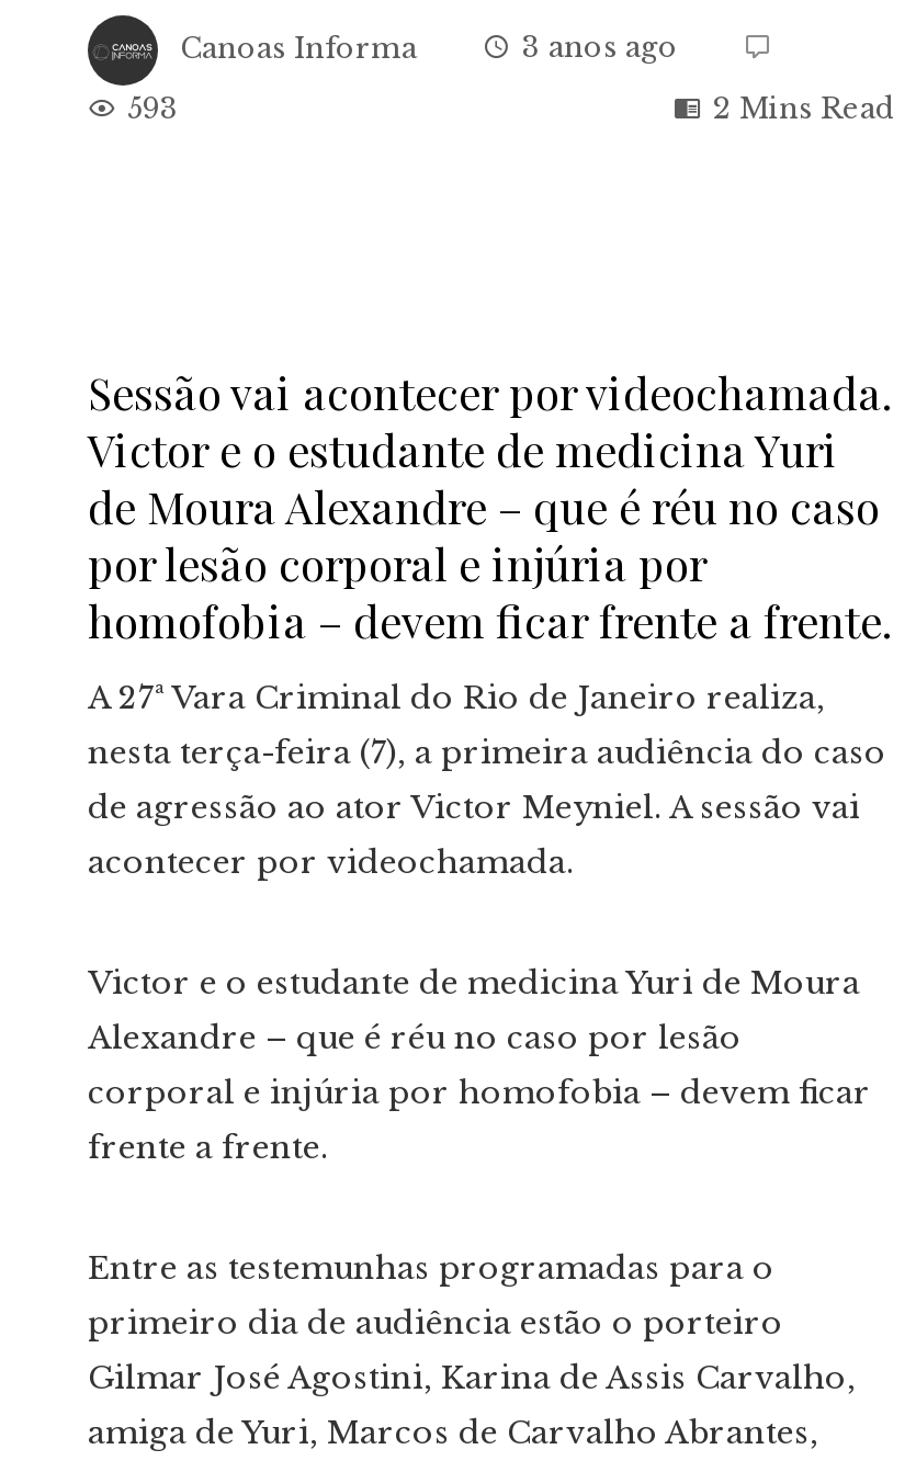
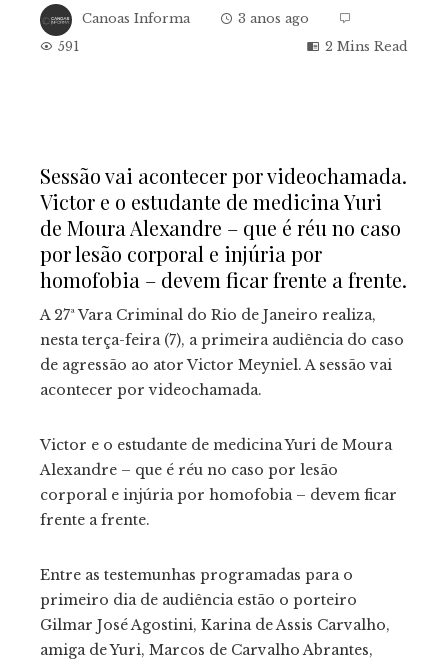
- 593
+ 591
